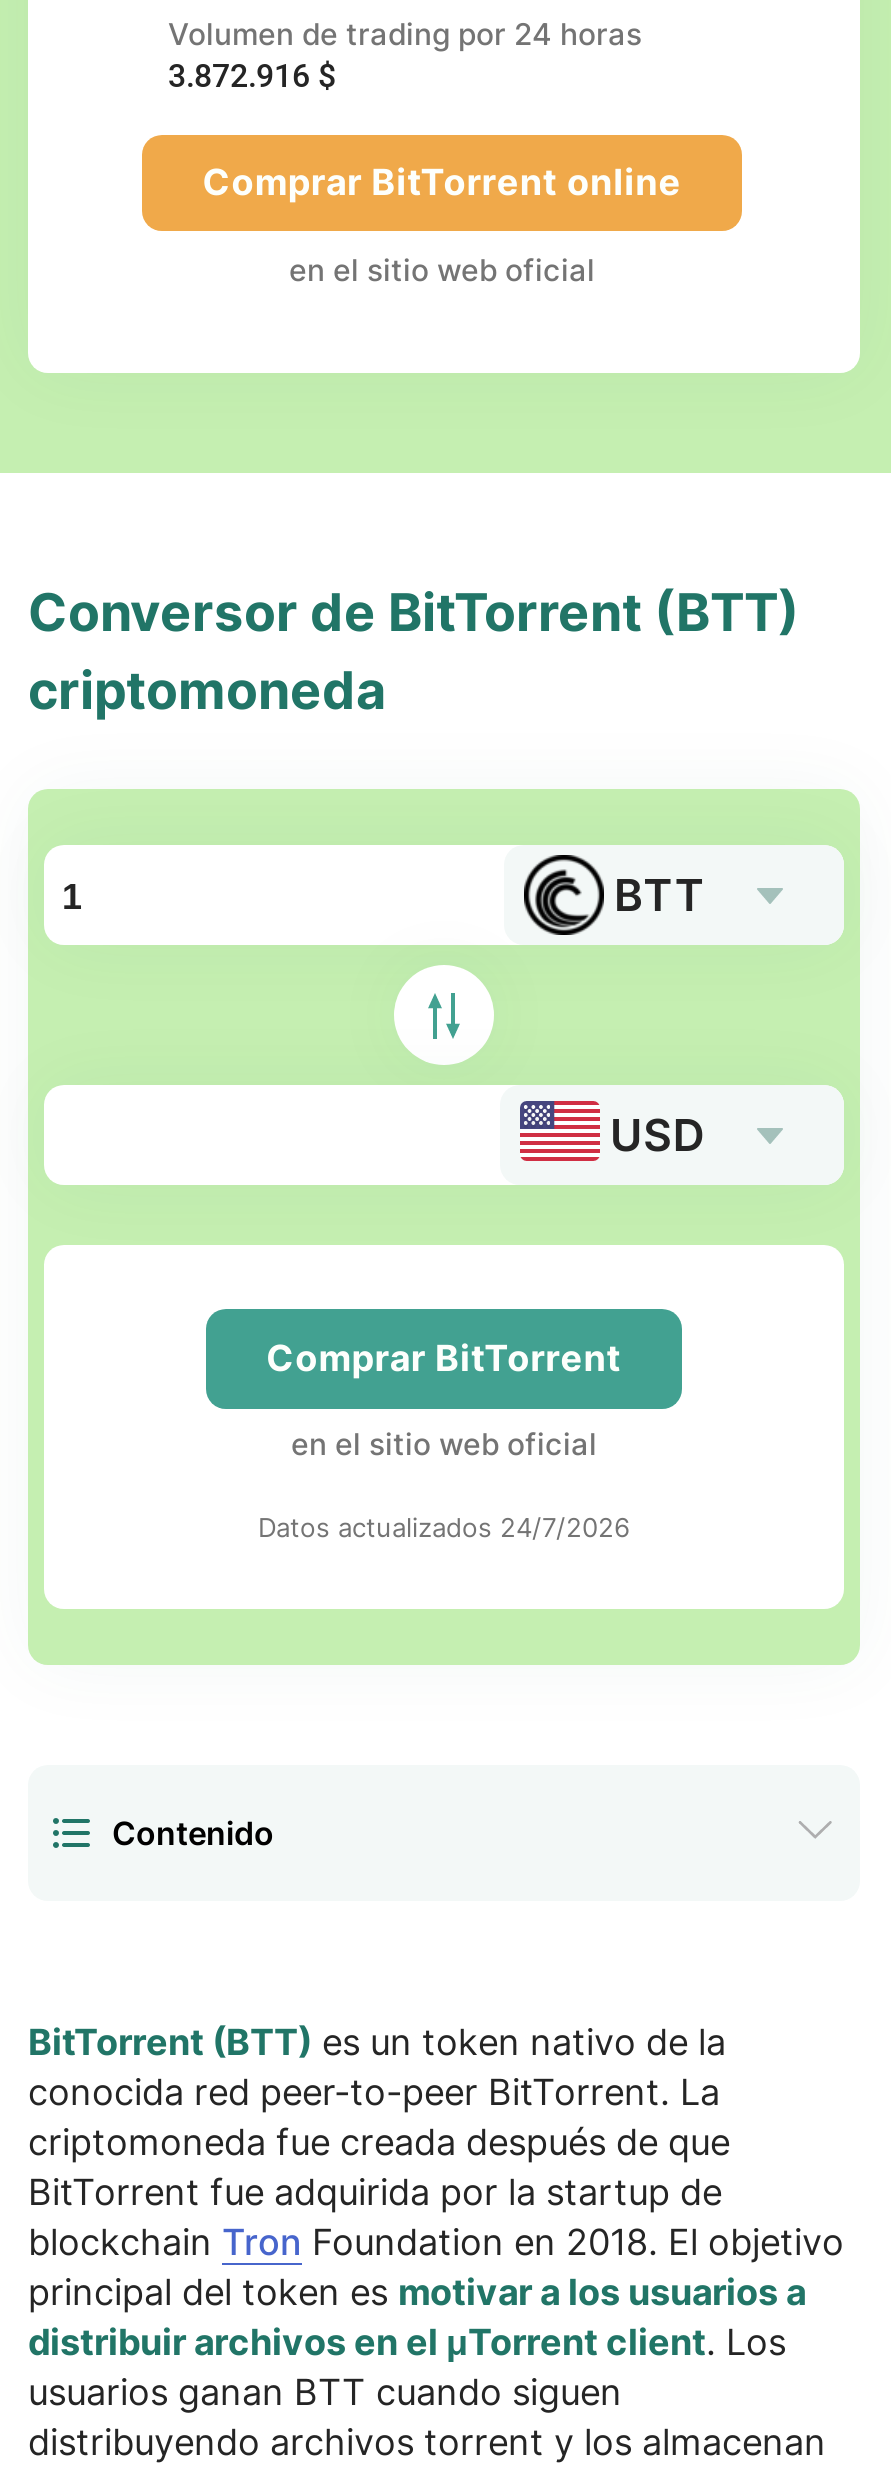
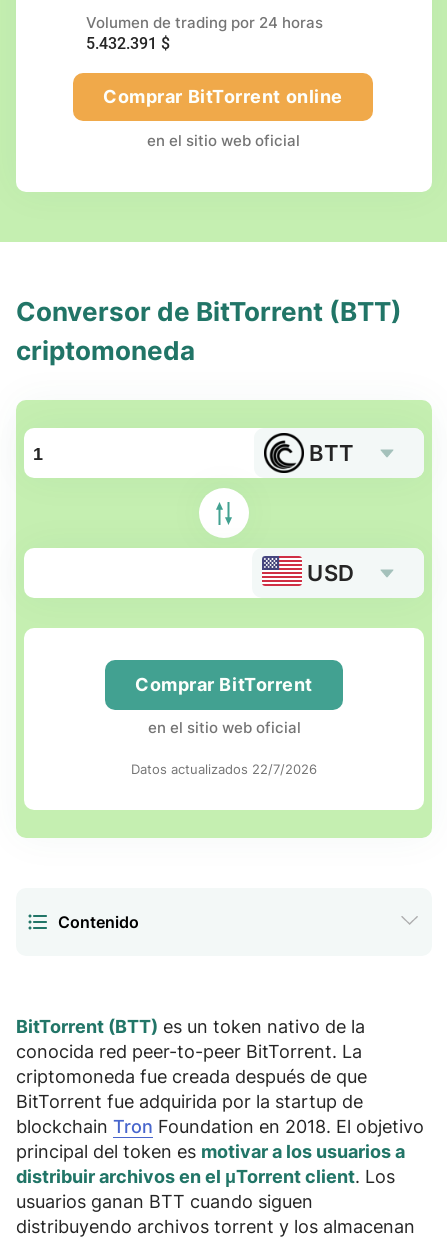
- 3.872.916 $
+ 5.432.391 $

- Datos actualizados 24/7/2026
+ Datos actualizados 22/7/2026
